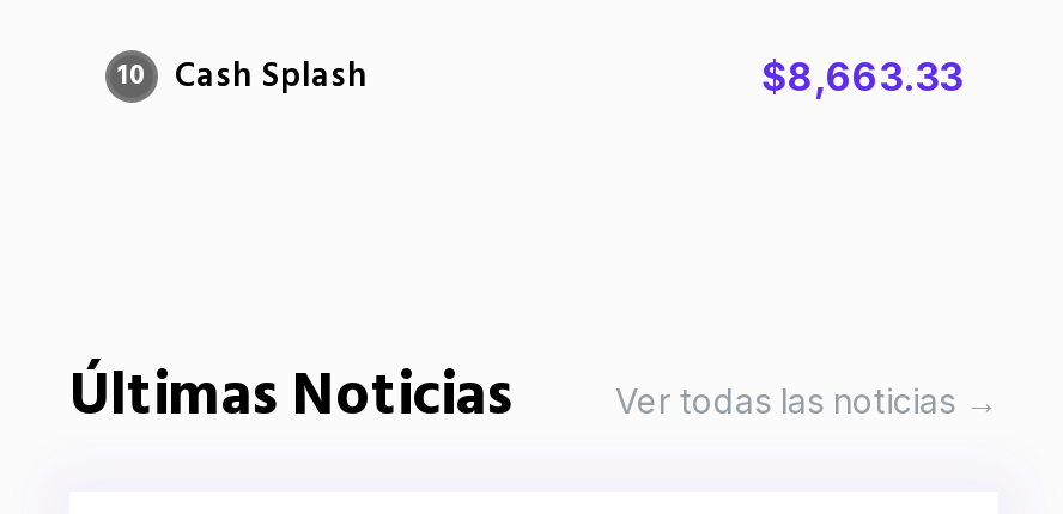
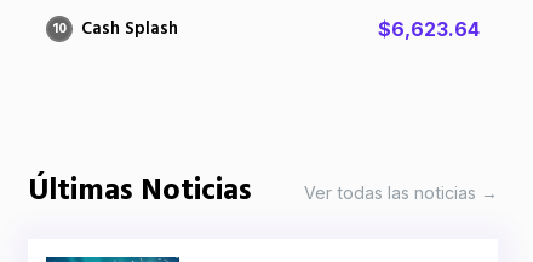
- $8,663.33
+ $6,623.64
